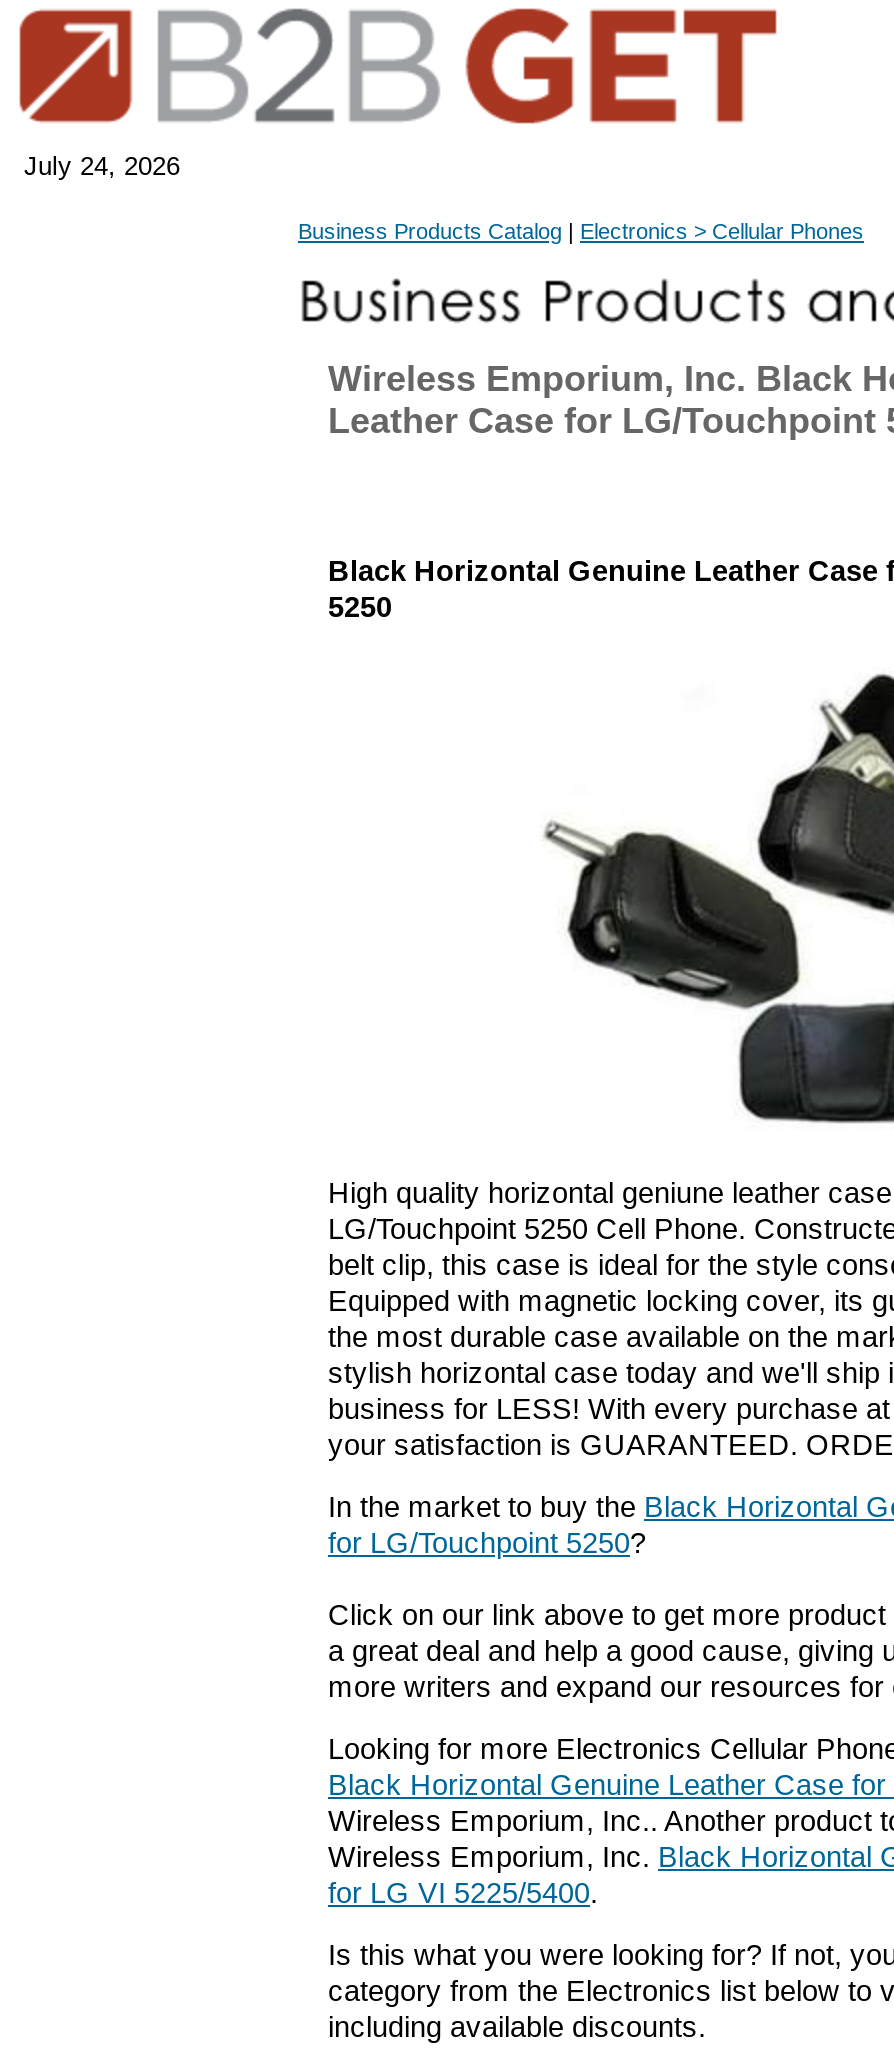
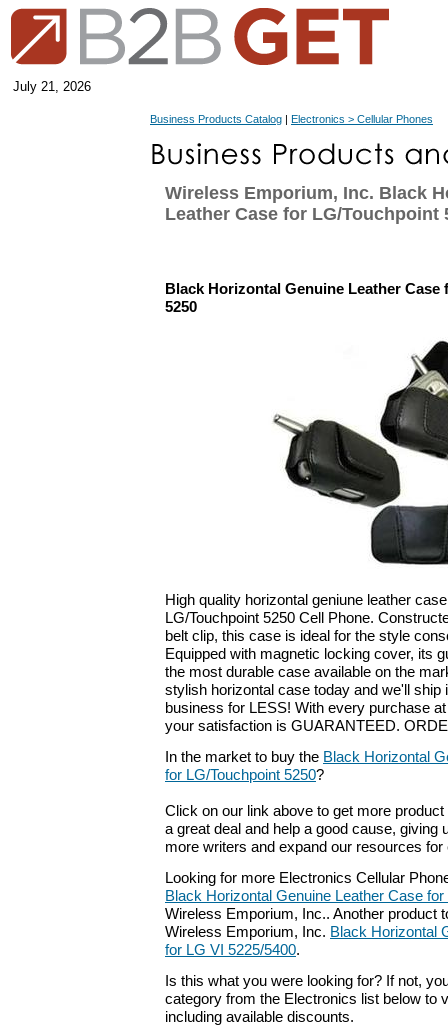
- July 24, 2026
+ July 21, 2026
